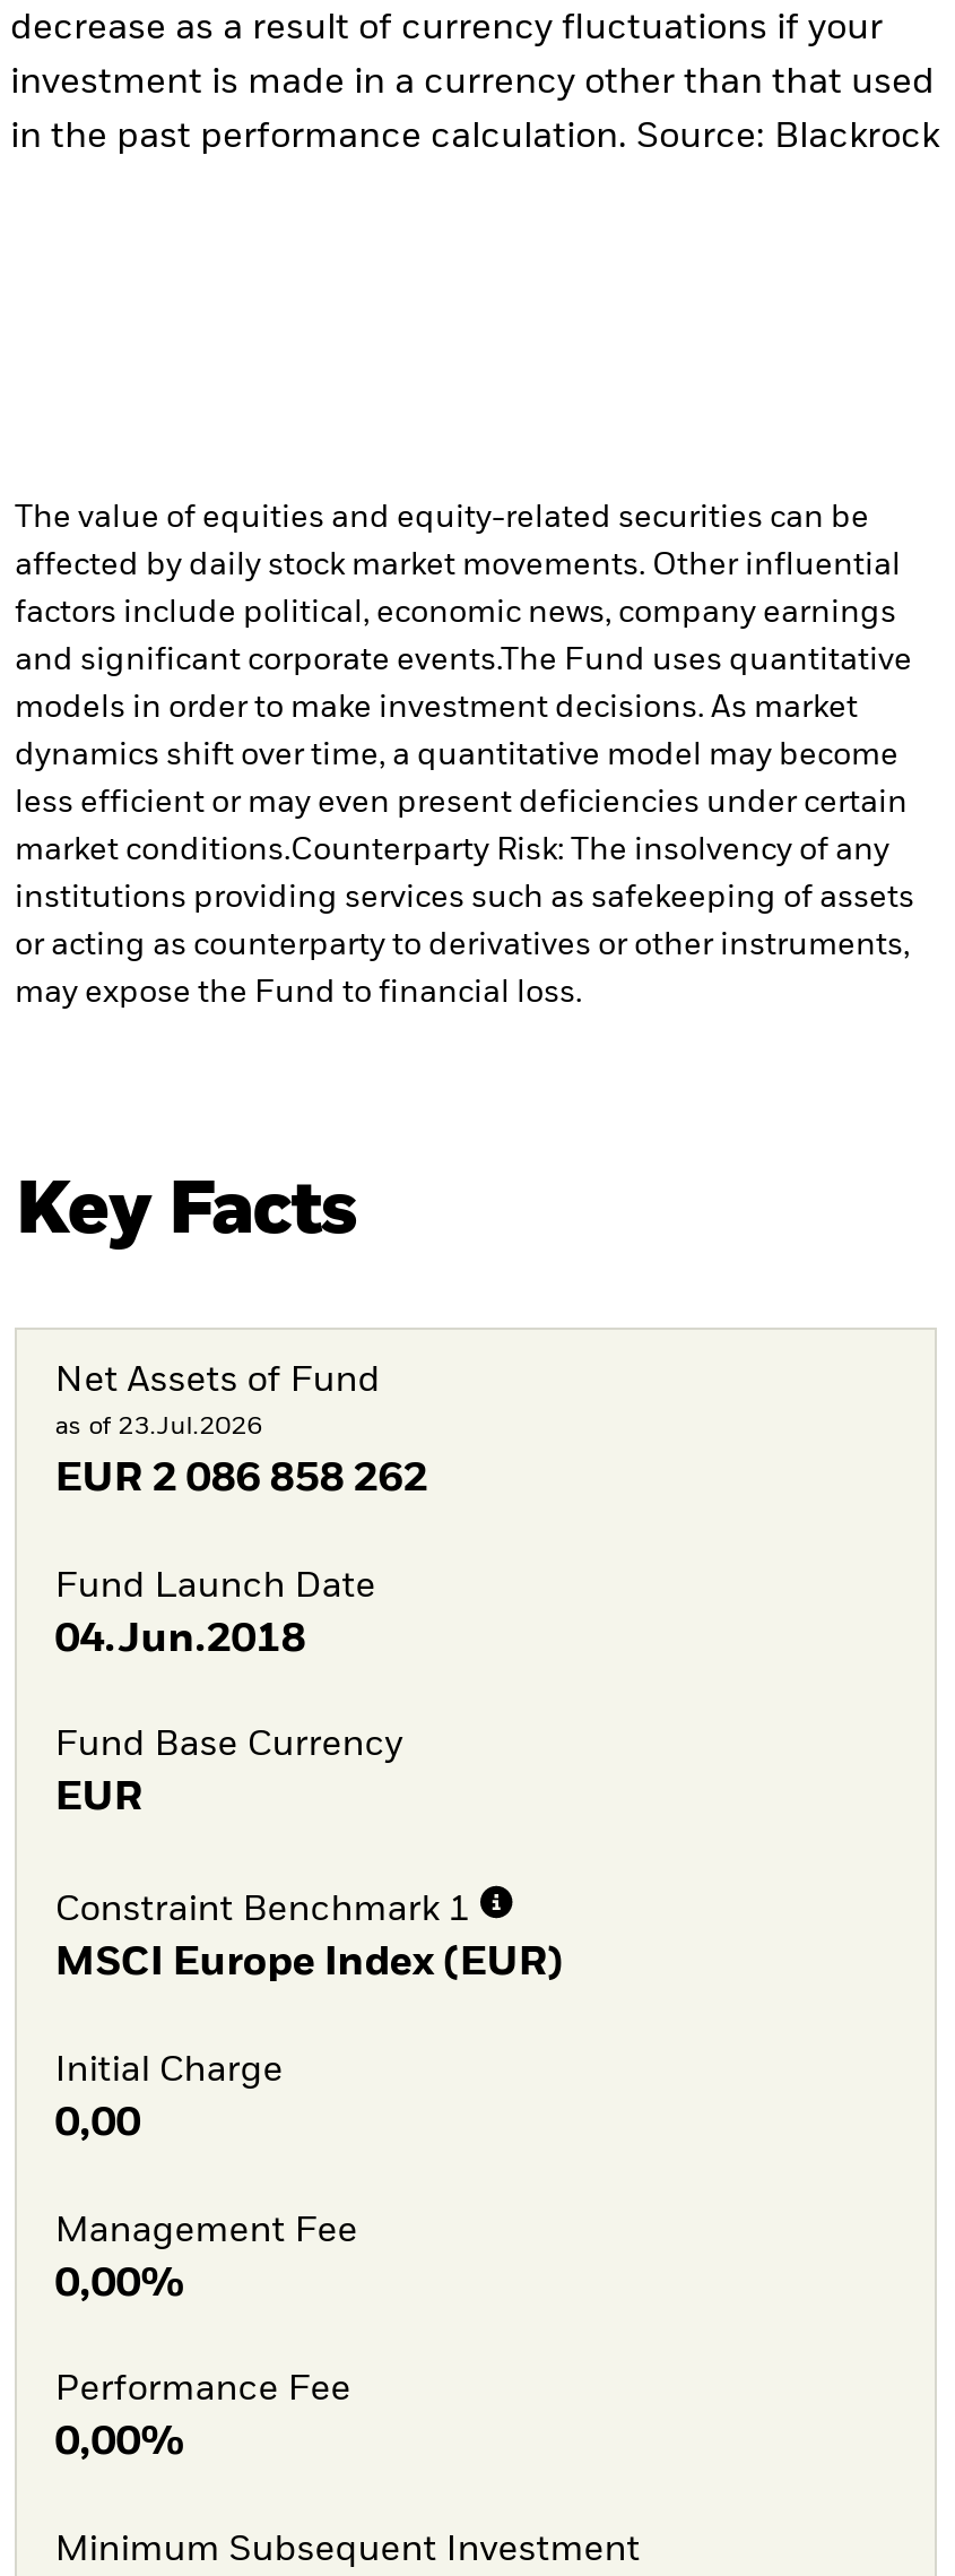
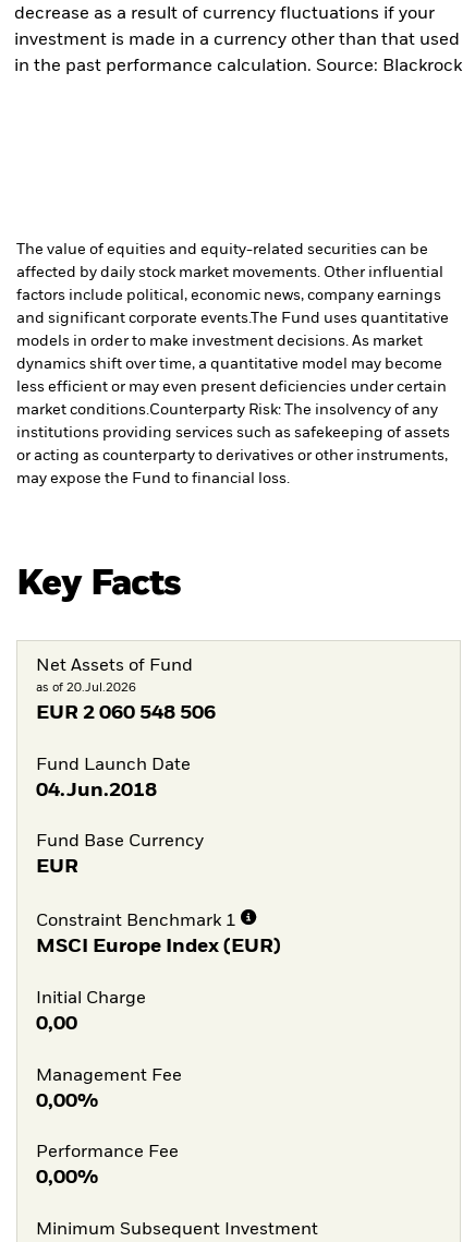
- as of 23.Jul.2026
+ as of 20.Jul.2026

- EUR 2 086 858 262
+ EUR 2 060 548 506
